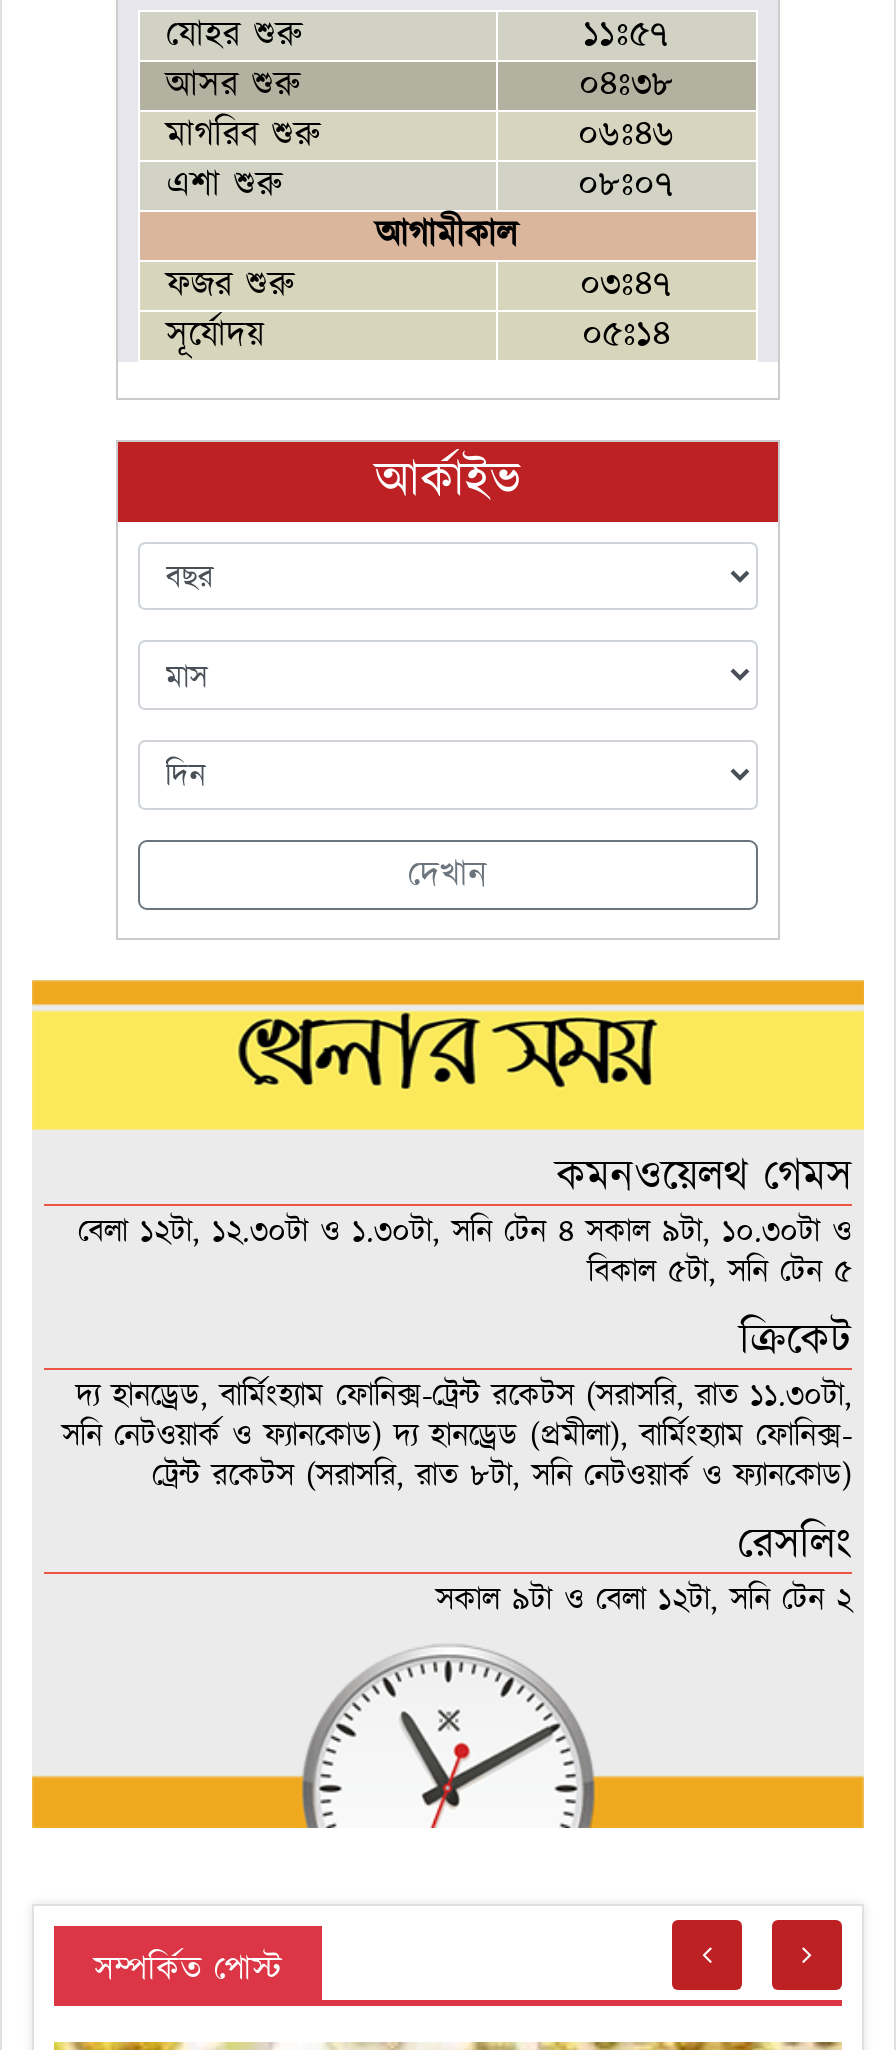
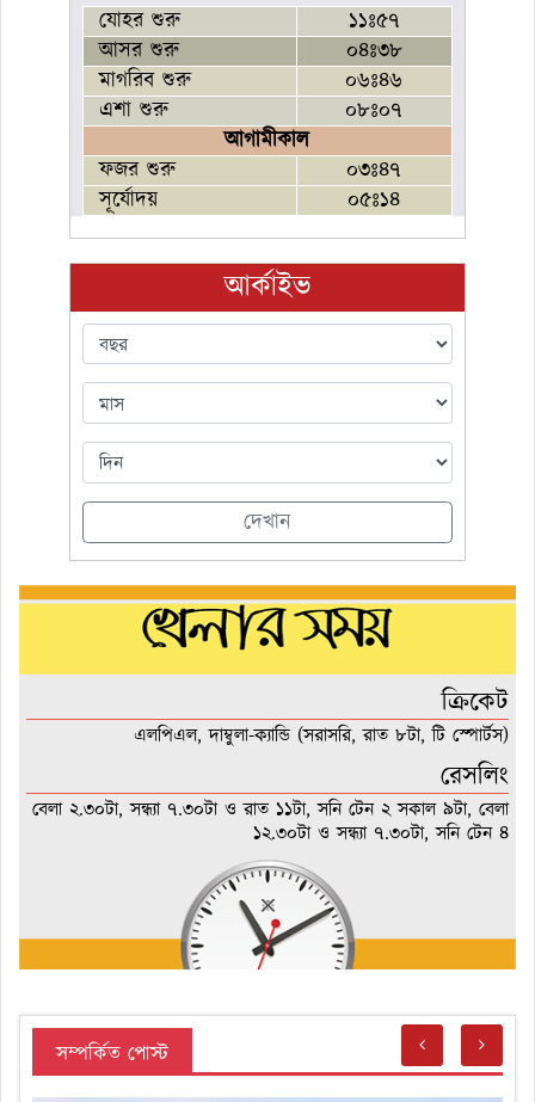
- কমনওয়েলথ গেমস
- বেলা ১২টা, ১২.৩০টা ও ১.৩০টা, সনি টেন ৪ সকাল ৯টা, ১০.৩০টা ও
- বিকাল ৫টা, সনি টেন ৫

- দ্য হানড্রেড, বার্মিংহ্যাম ফোনিক্স-ট্রেন্ট রকেটস (সরাসরি, রাত ১১.৩০টা,
- সনি নেটওয়ার্ক ও ফ্যানকোড) দ্য হানড্রেড (প্রমীলা), বার্মিংহ্যাম ফোনিক্স-
- ট্রেন্ট রকেটস (সরাসরি, রাত ৮টা, সনি নেটওয়ার্ক ও ফ্যানকোড)
+ এলপিএল, দাম্বুলা-ক্যান্ডি (সরাসরি, রাত ৮টা, টি স্পোর্টস)

moved up: রেসলিং

- সকাল ৯টা ও বেলা ১২টা, সনি টেন ২
+ বেলা ২.৩০টা, সন্ধ্যা ৭.৩০টা ও রাত ১১টা, সনি টেন ২ সকাল ৯টা, বেলা
+ ১২.৩০টা ও সন্ধ্যা ৭.৩০টা, সনি টেন ৪
